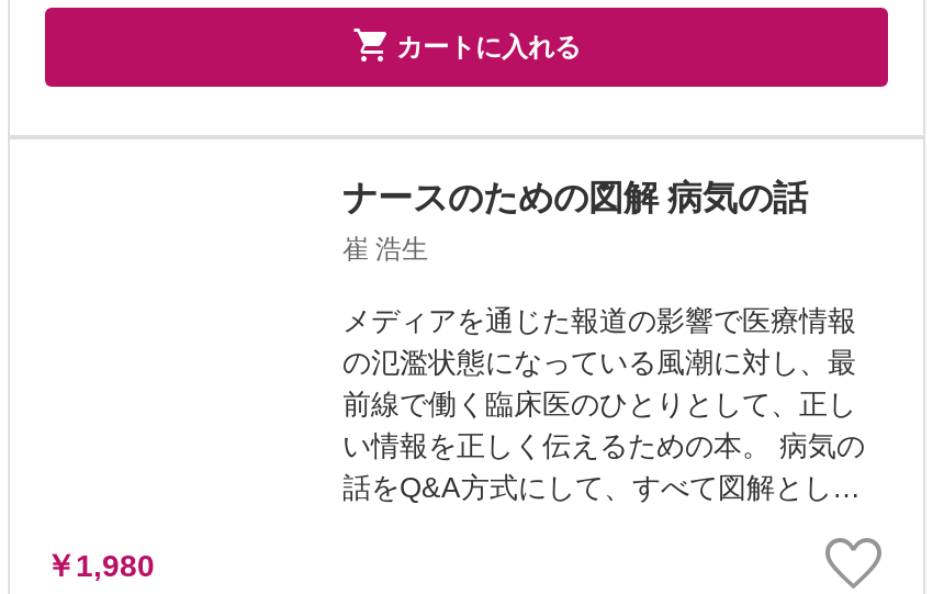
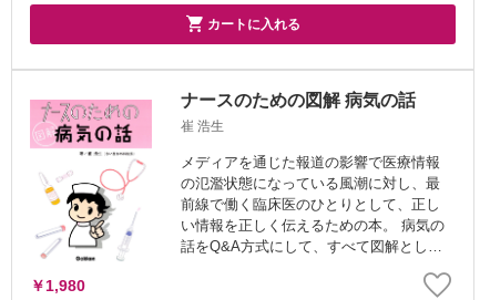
+ [image]
